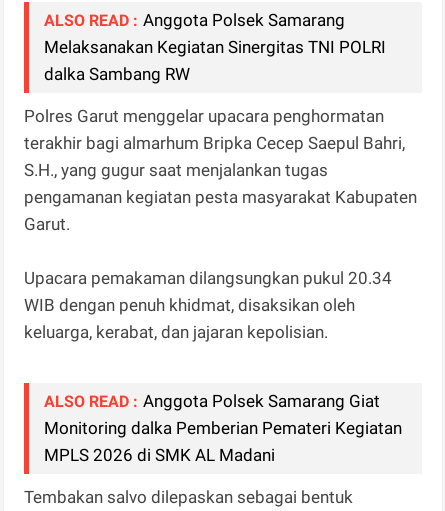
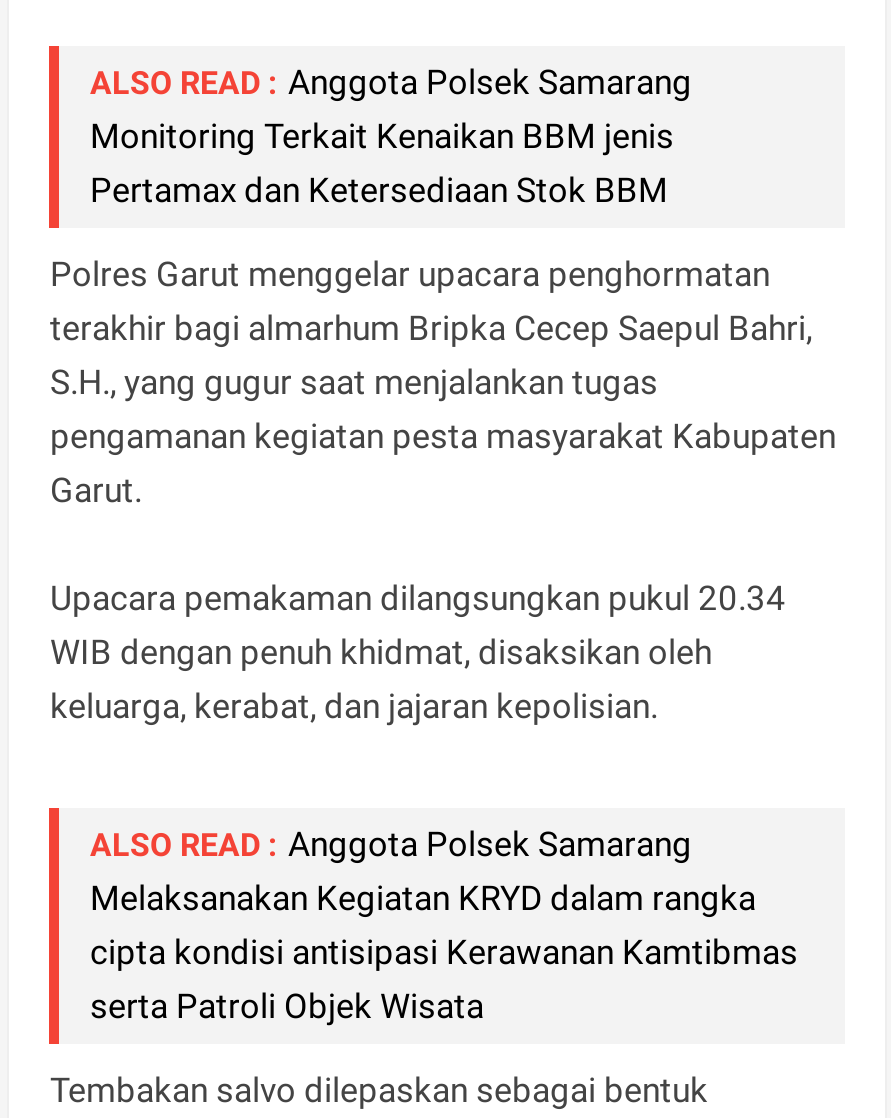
- Melaksanakan Kegiatan Sinergitas TNI POLRI
- dalka Sambang RW
+ Monitoring Terkait Kenaikan BBM jenis
+ Pertamax dan Ketersediaan Stok BBM

- ALSO READ : Anggota Polsek Samarang Giat
- Monitoring dalka Pemberian Pemateri Kegiatan
- MPLS 2026 di SMK AL Madani
+ ALSO READ : Anggota Polsek Samarang
+ Melaksanakan Kegiatan KRYD dalam rangka
+ cipta kondisi antisipasi Kerawanan Kamtibmas
+ serta Patroli Objek Wisata
